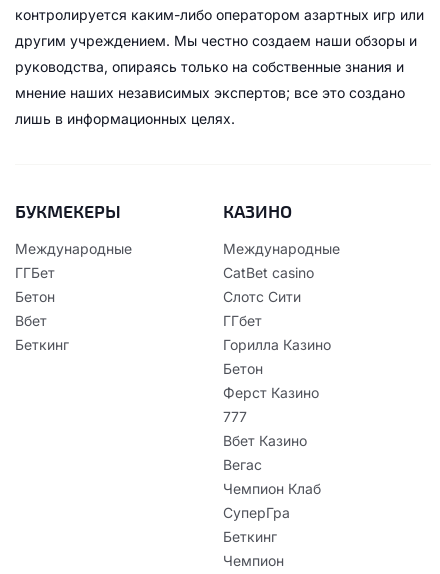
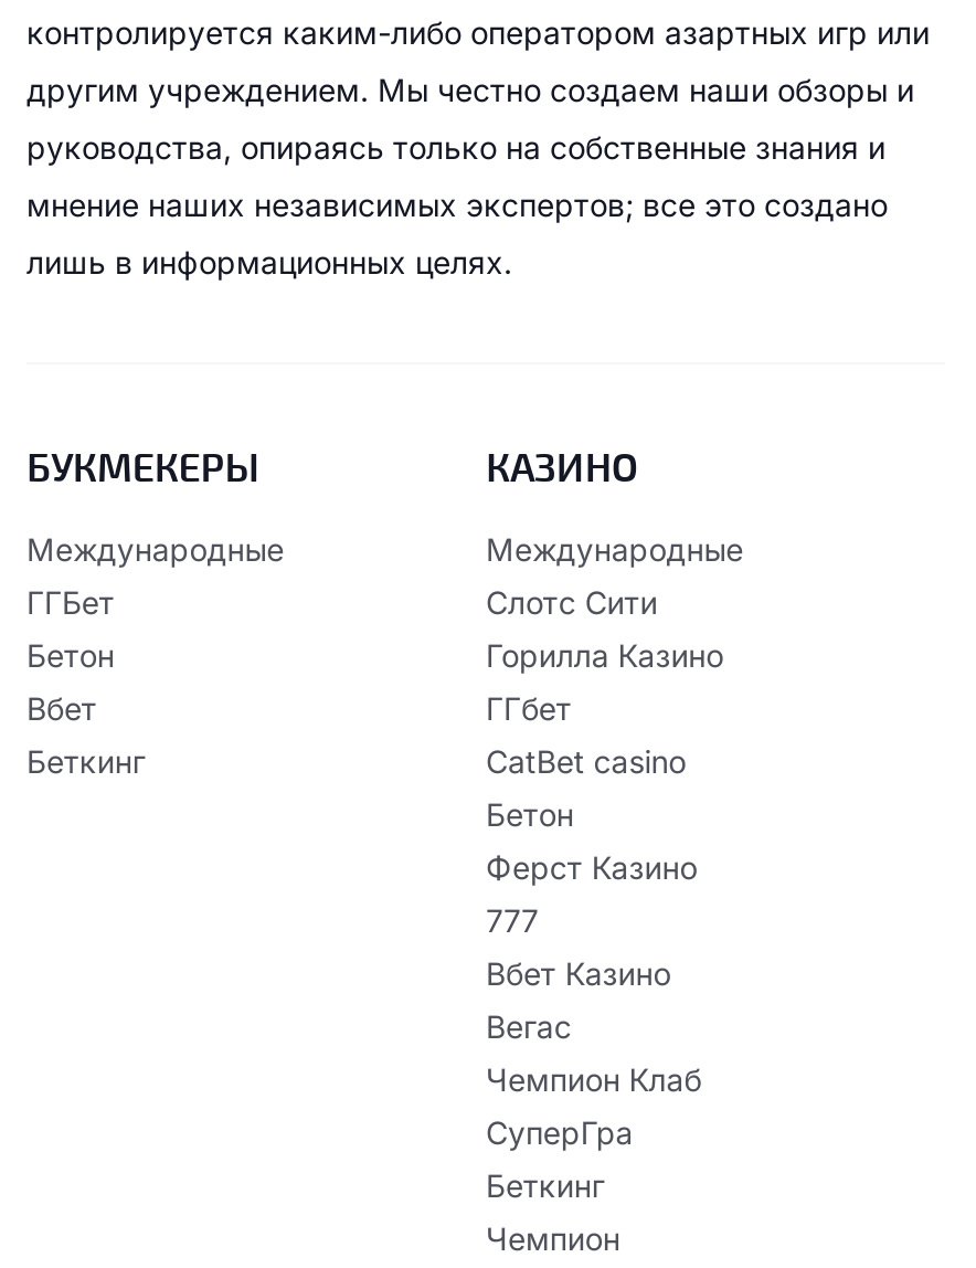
moved down: CatBet casino

moved up: Слотс Сити | ГГбет | Горилла Казино
